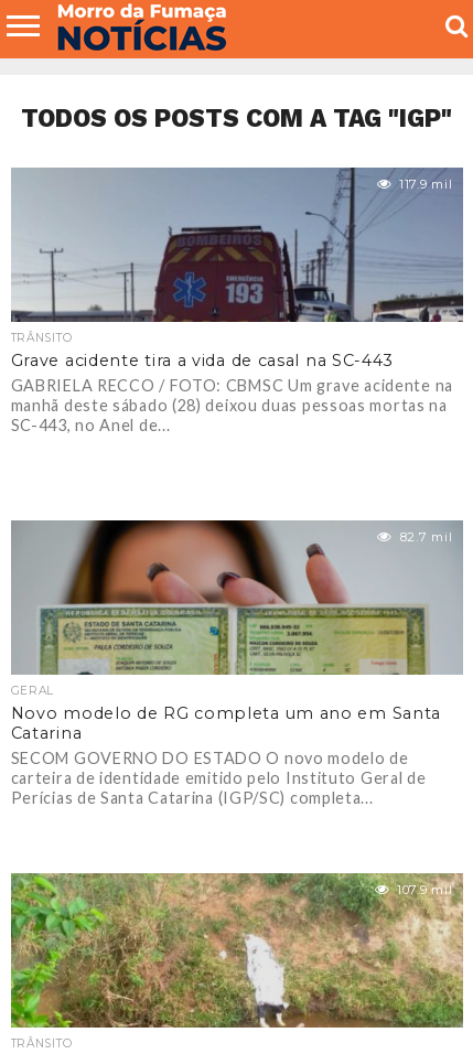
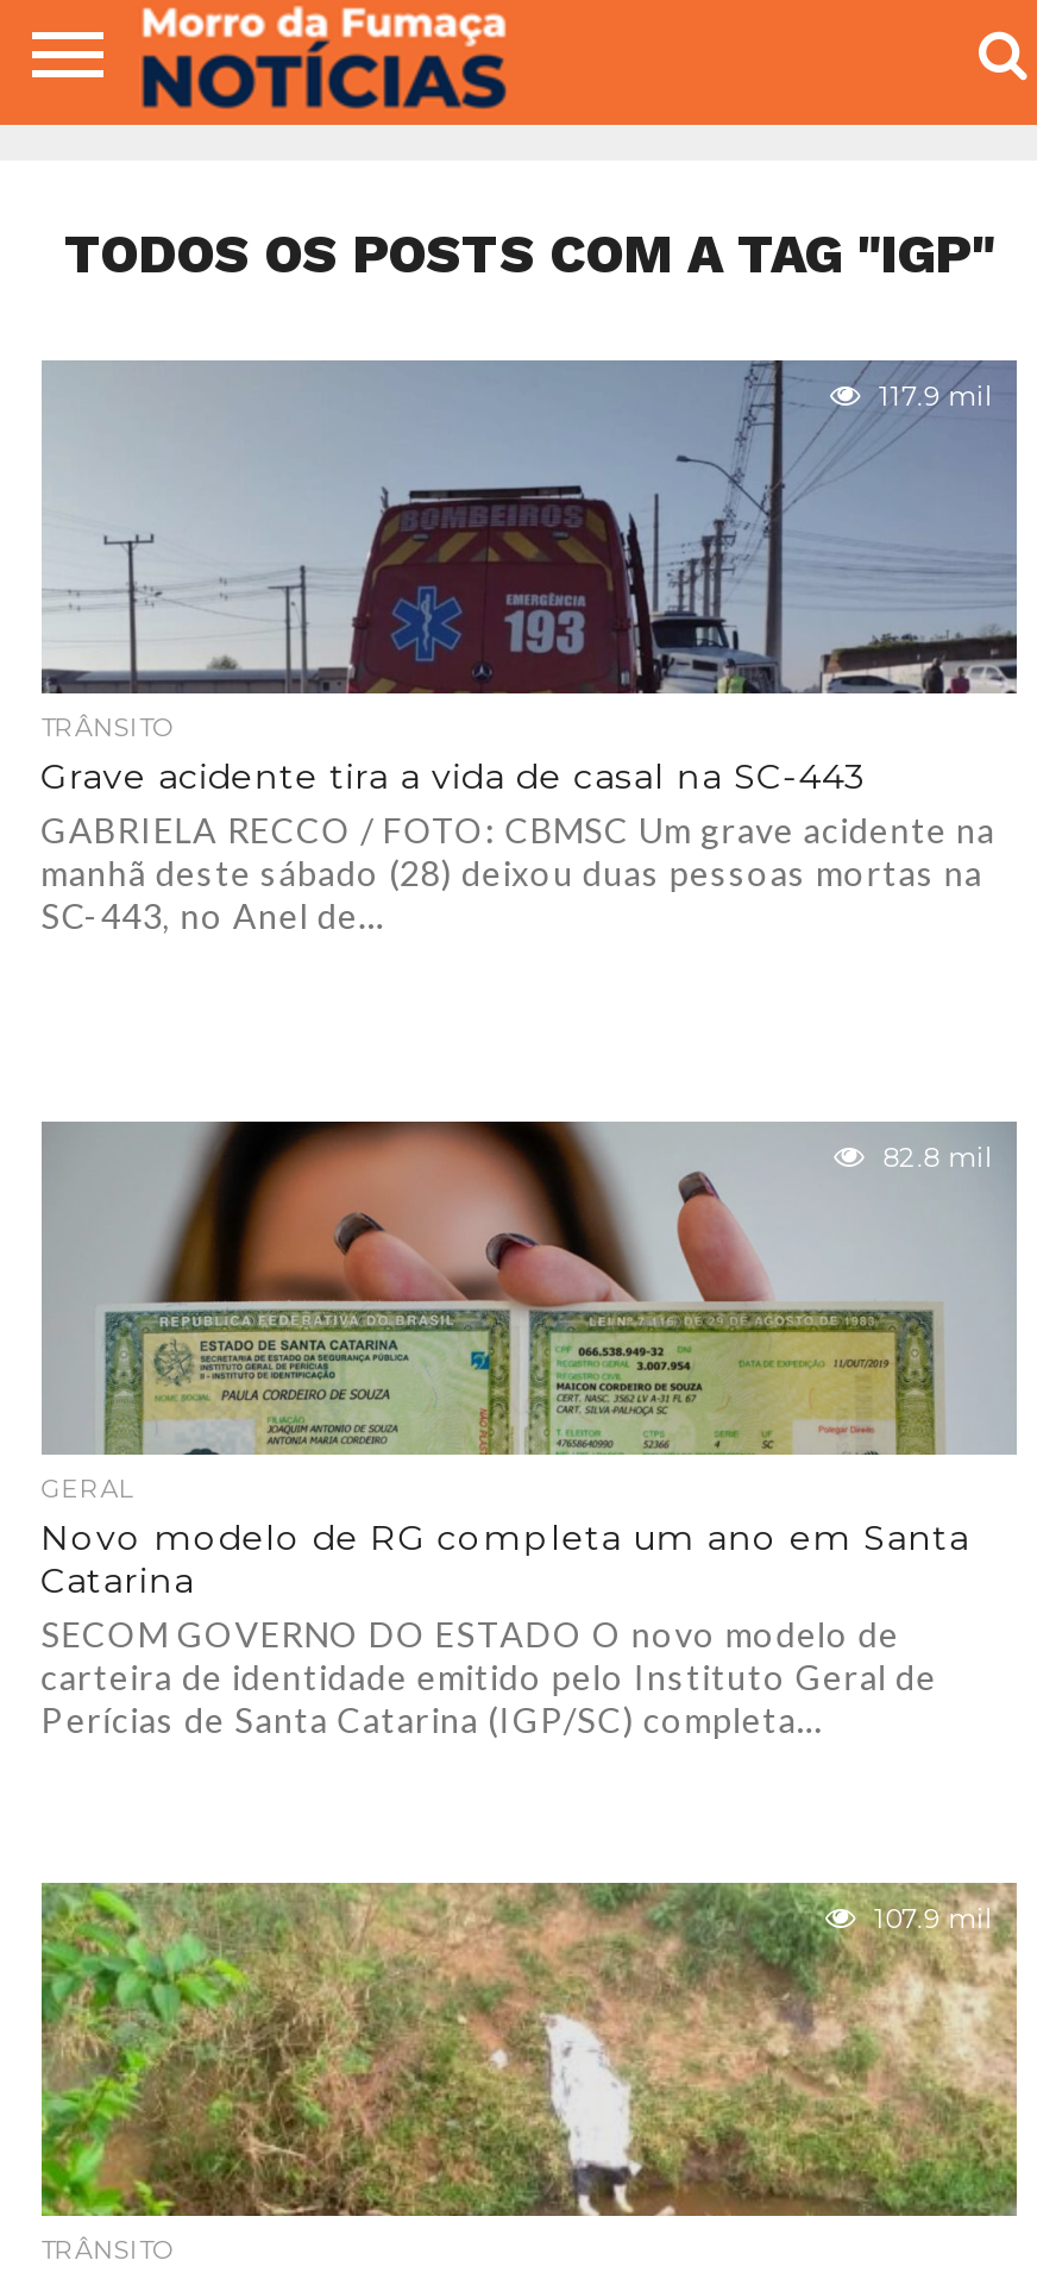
- 82.7 mil
+ 82.8 mil
